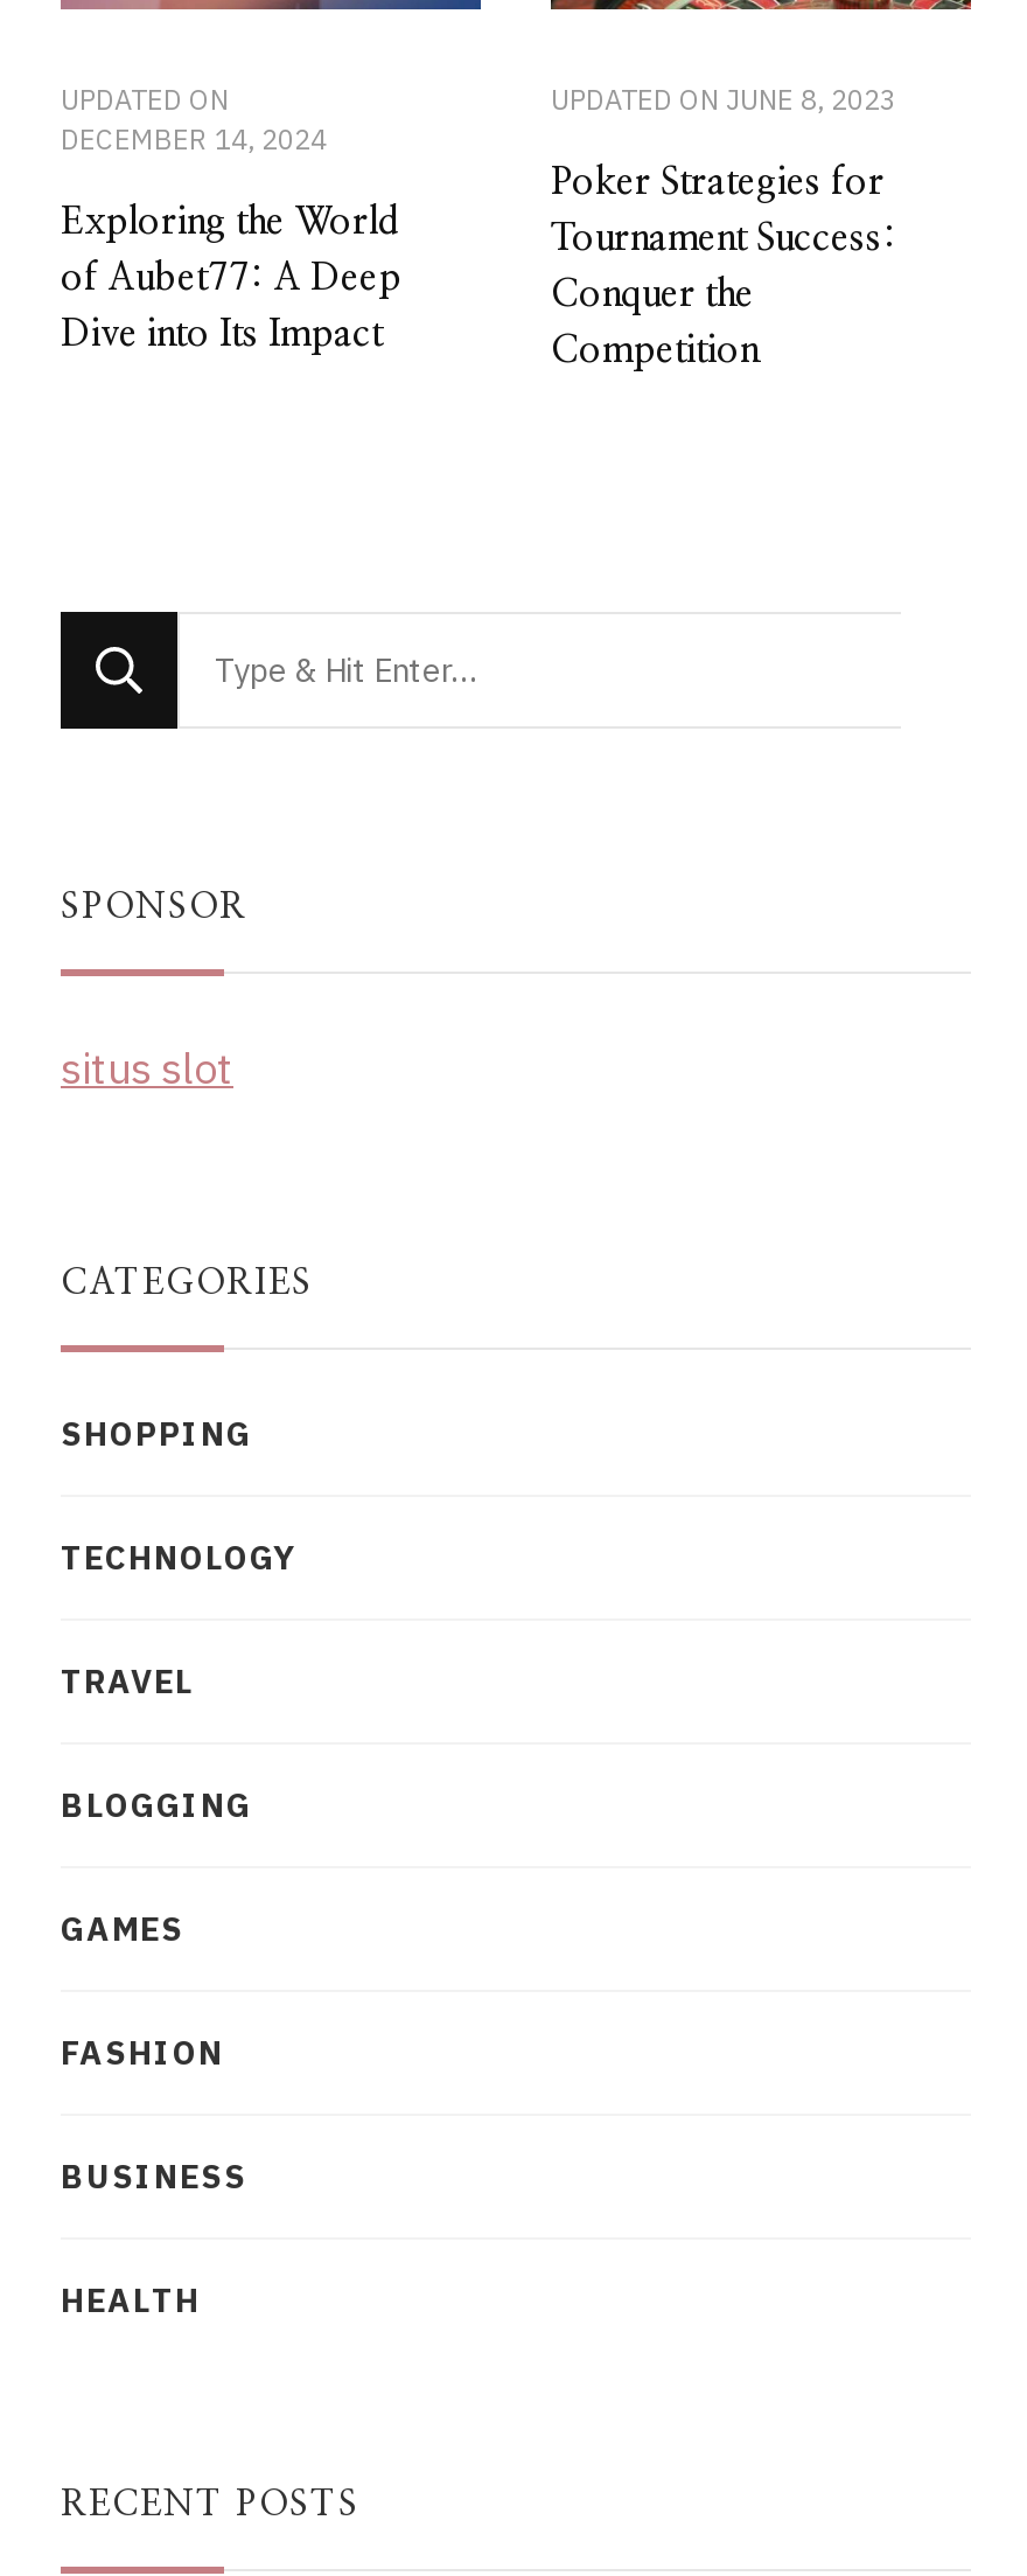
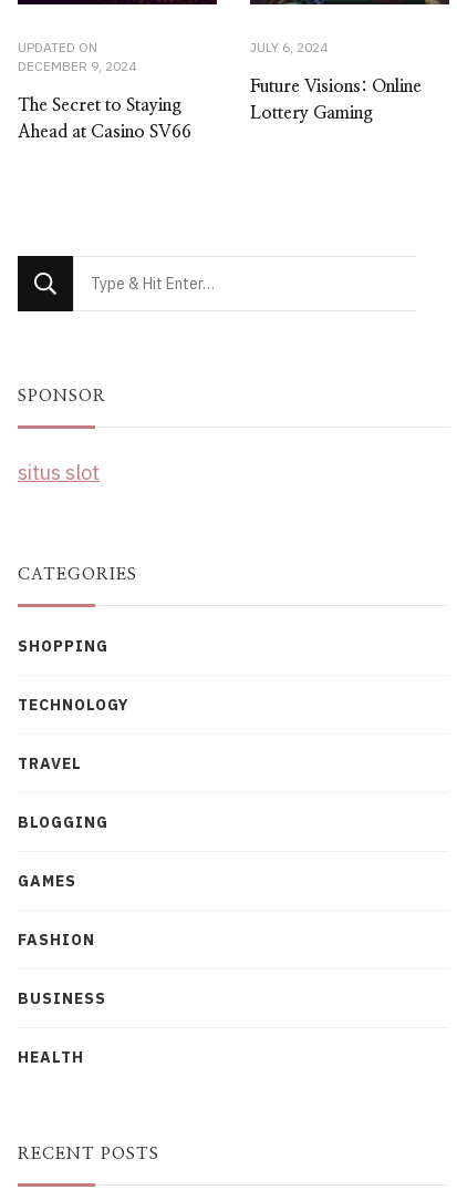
- UPDATED ON JUNE 8, 2023
- Poker Strategies for
- Tournament Success:
- Conquer the
- Competition
+ JULY 6, 2024
+ Future Visions: Online
+ Lottery Gaming

- DECEMBER 14, 2024
- Exploring the World
- of Aubet77: A Deep
- Dive into Its Impact
+ DECEMBER 9, 2024
+ The Secret to Staying
+ Ahead at Casino SV66
